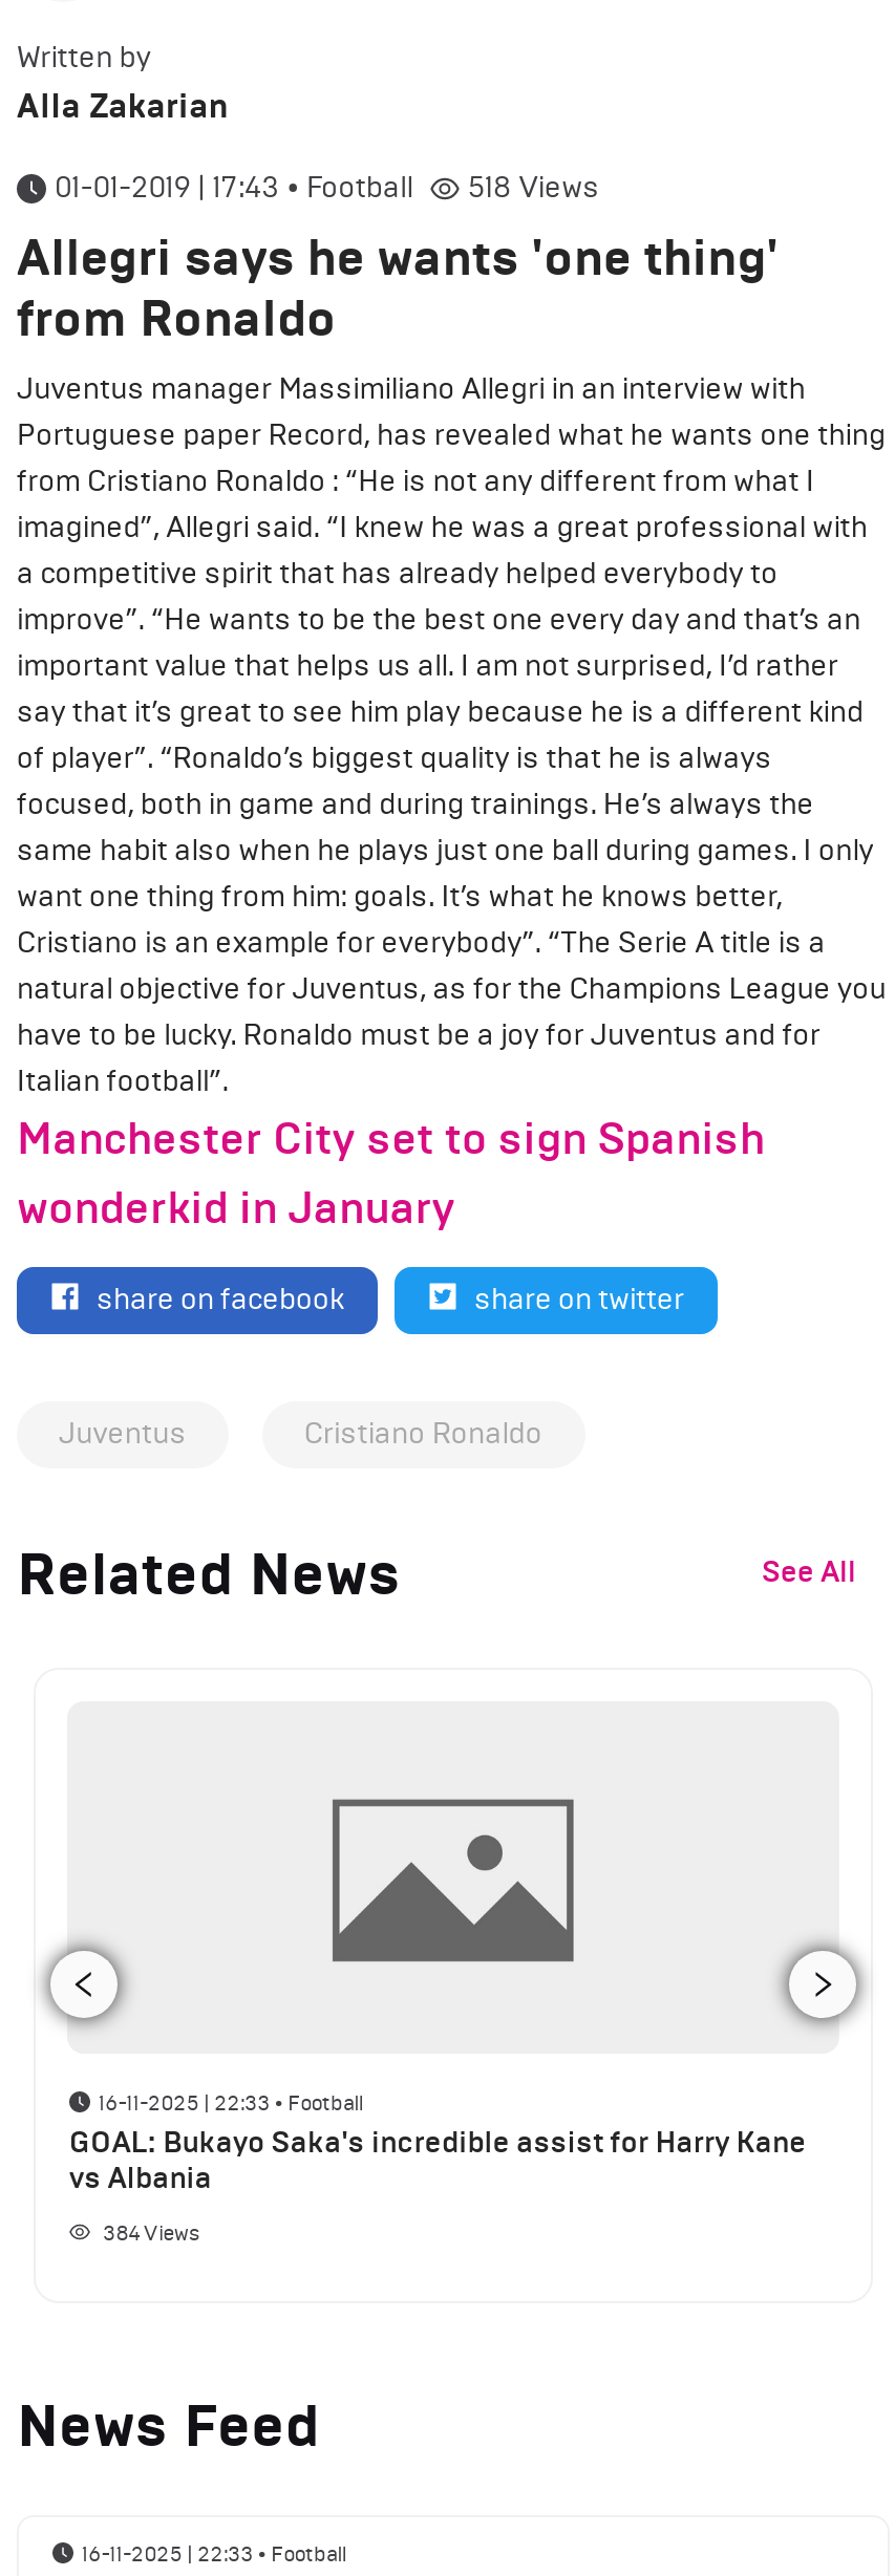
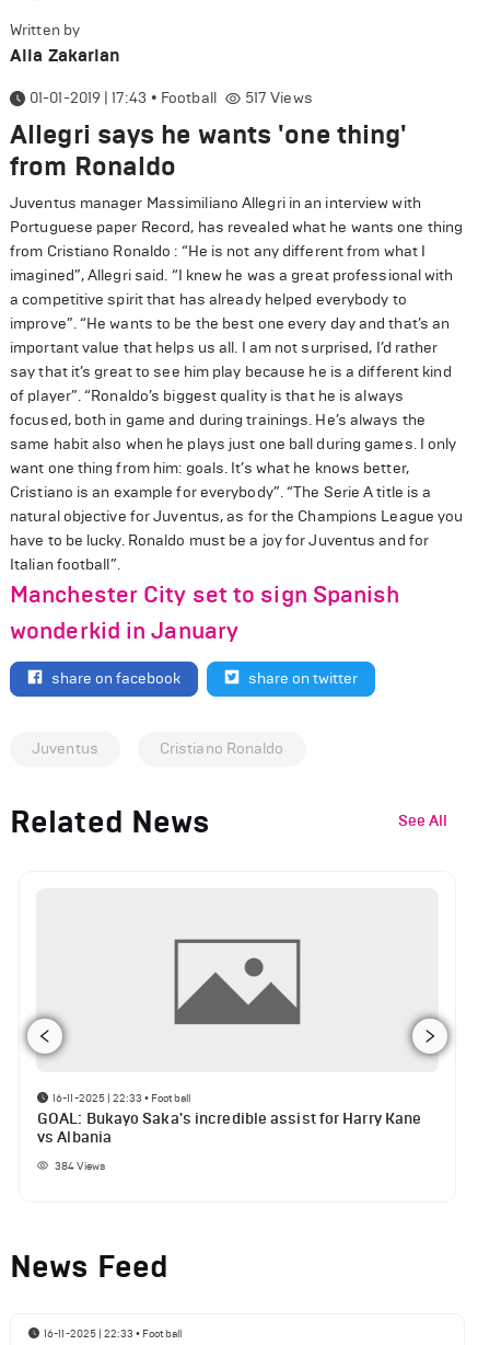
- 518 Views
+ 517 Views
